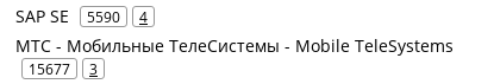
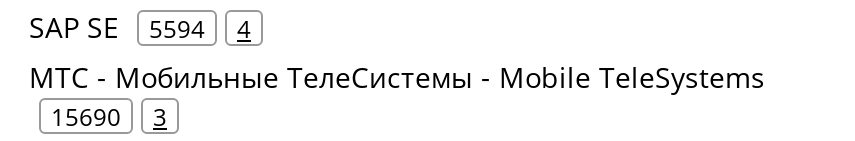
- SAP SE 5590 4
+ SAP SE 5594 4

- 15677 3
+ 15690 3
